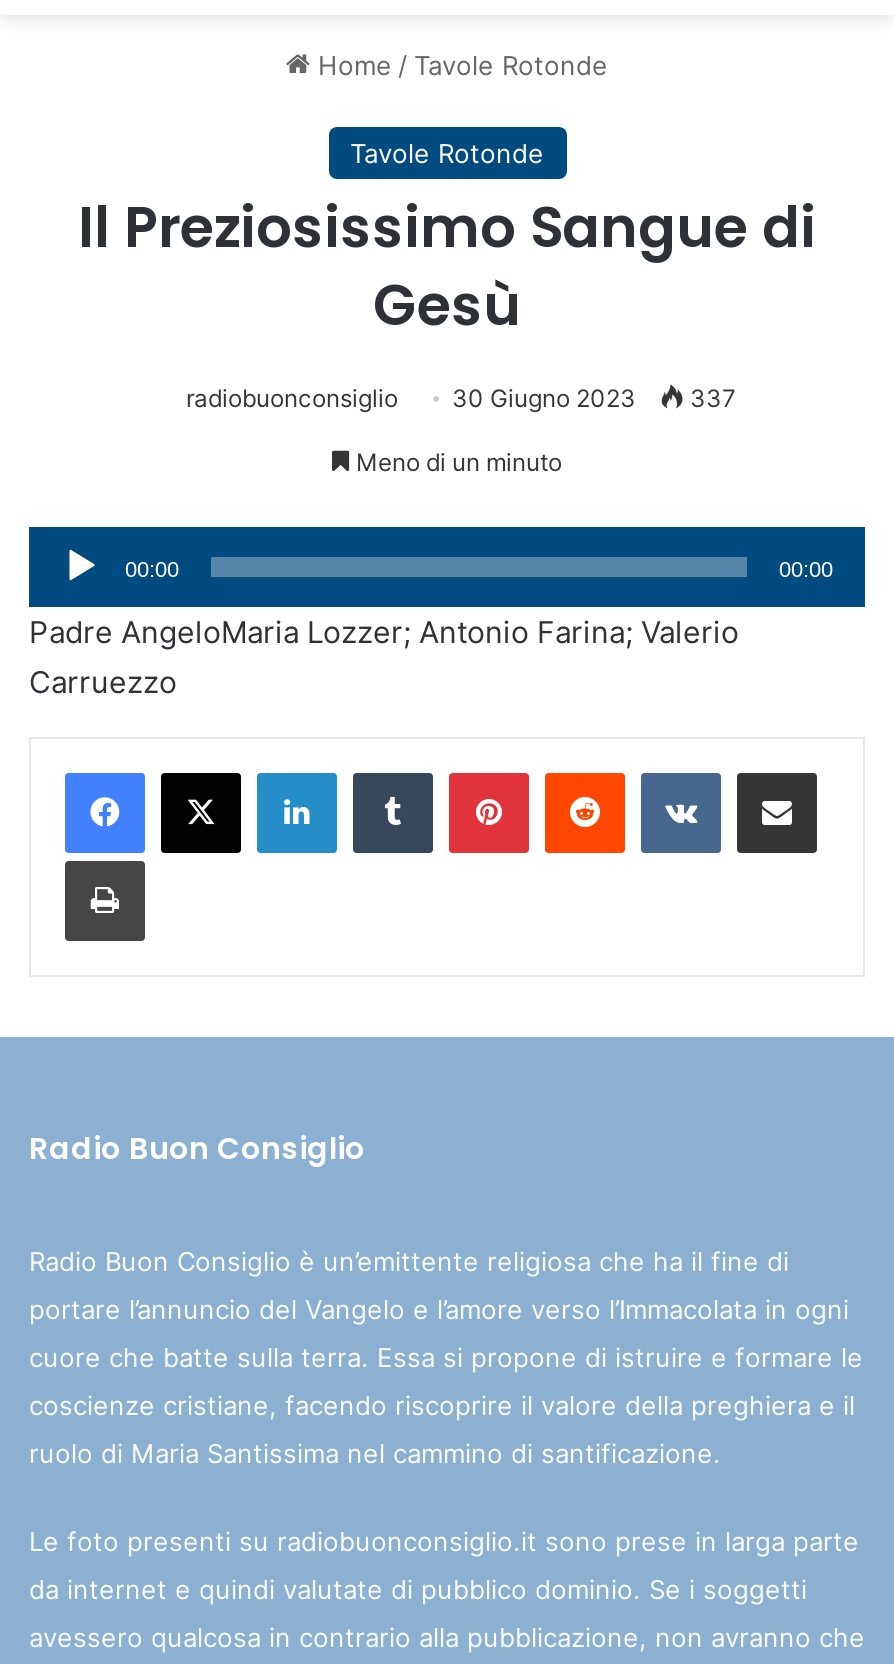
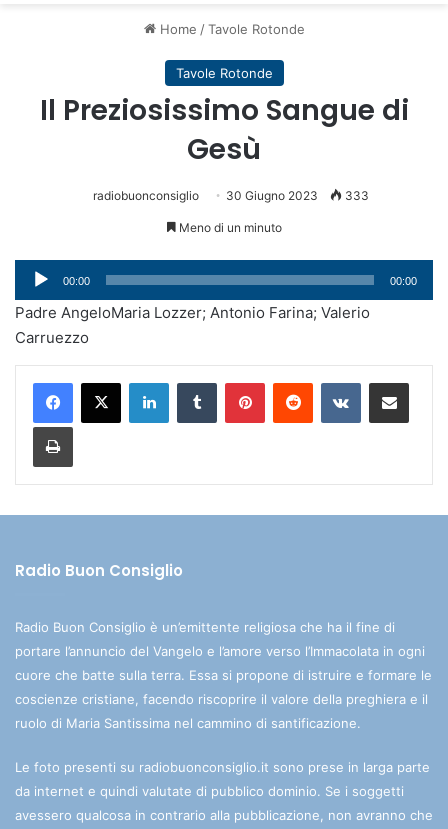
- radiobuonconsiglio 30 Giugno 2023 337
+ radiobuonconsiglio 30 Giugno 2023 333
